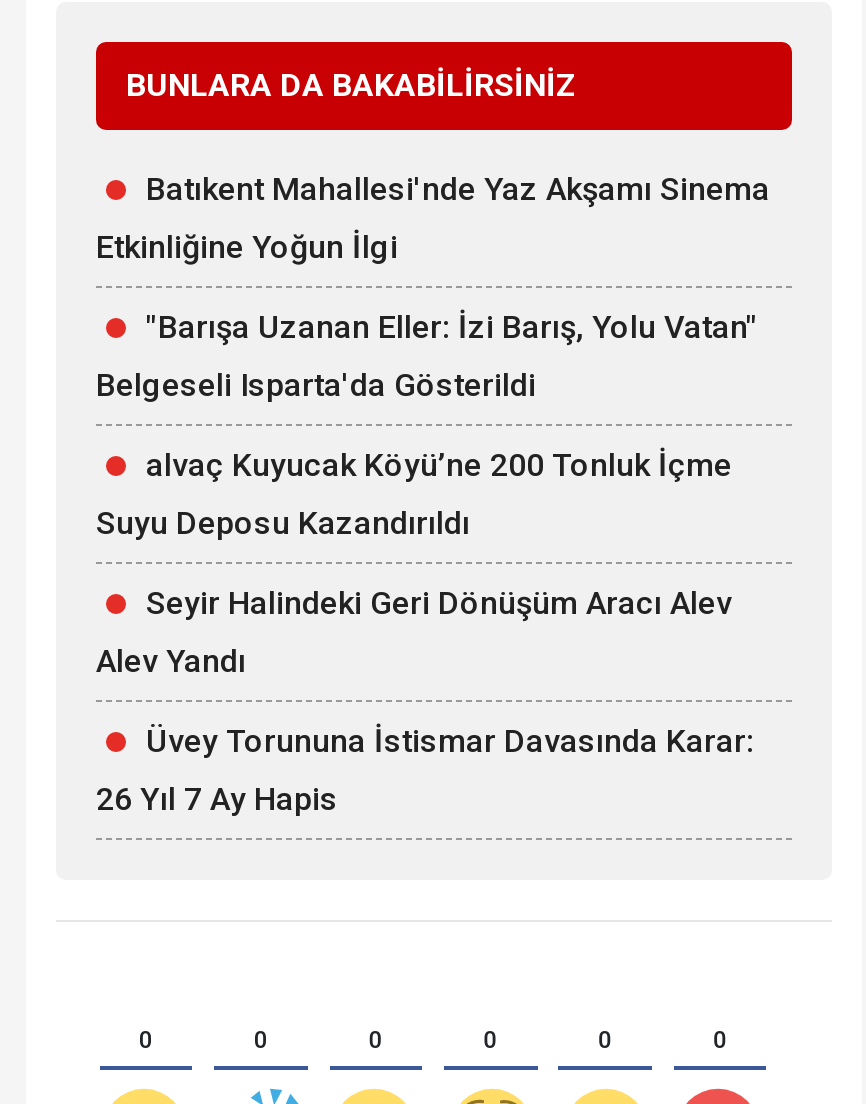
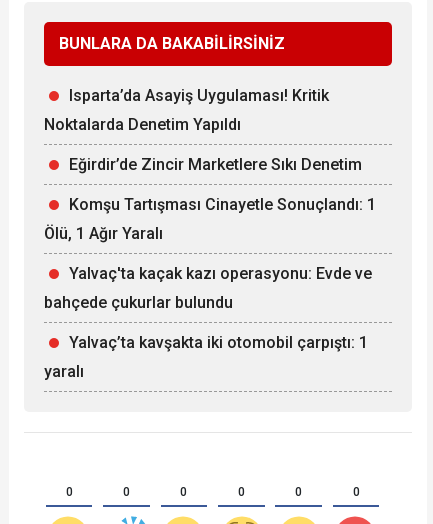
- Batıkent Mahallesi'nde Yaz Akşamı Sinema
- Etkinliğine Yoğun İlgi
- "Barışa Uzanan Eller: İzi Barış, Yolu Vatan"
- Belgeseli Isparta'da Gösterildi
- alvaç Kuyucak Köyü’ne 200 Tonluk İçme
- Suyu Deposu Kazandırıldı
- Seyir Halindeki Geri Dönüşüm Aracı Alev
- Alev Yandı
- Üvey Torununa İstismar Davasında Karar:
- 26 Yıl 7 Ay Hapis
+ Isparta’da Asayiş Uygulaması! Kritik
+ Noktalarda Denetim Yapıldı
+ Eğirdir’de Zincir Marketlere Sıkı Denetim
+ Komşu Tartışması Cinayetle Sonuçlandı: 1
+ Ölü, 1 Ağır Yaralı
+ Yalvaç'ta kaçak kazı operasyonu: Evde ve
+ bahçede çukurlar bulundu
+ Yalvaç’ta kavşakta iki otomobil çarpıştı: 1
+ yaralı
